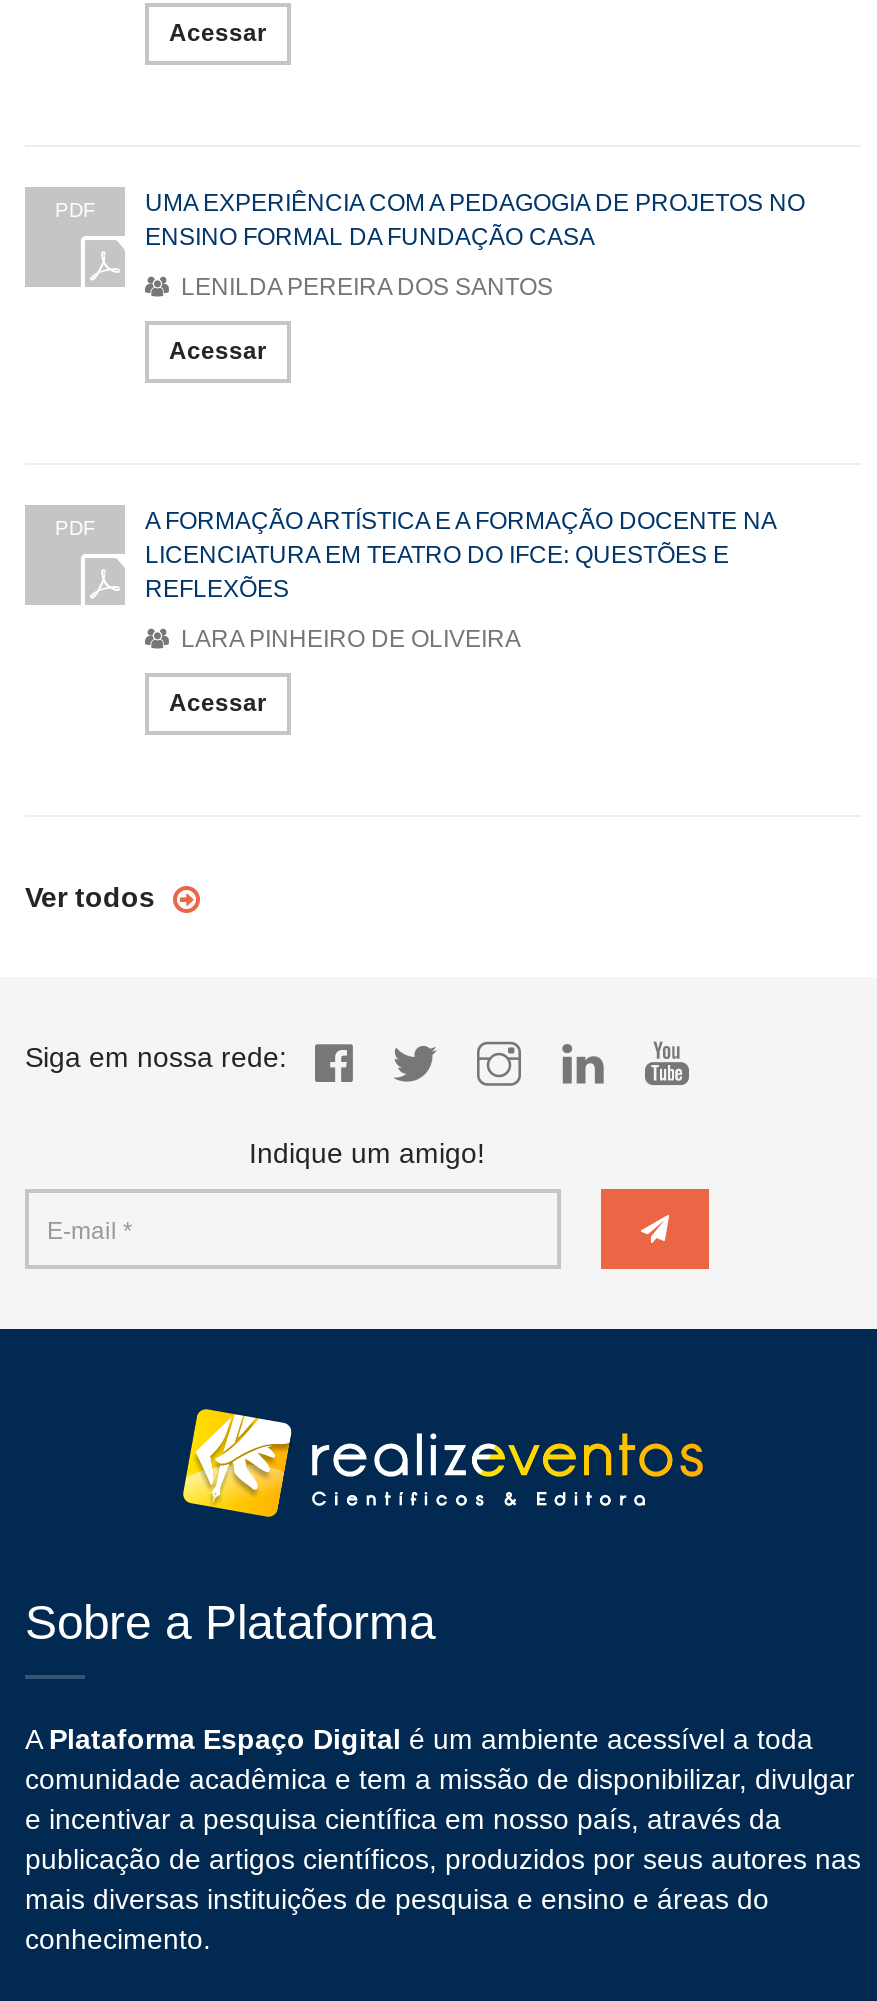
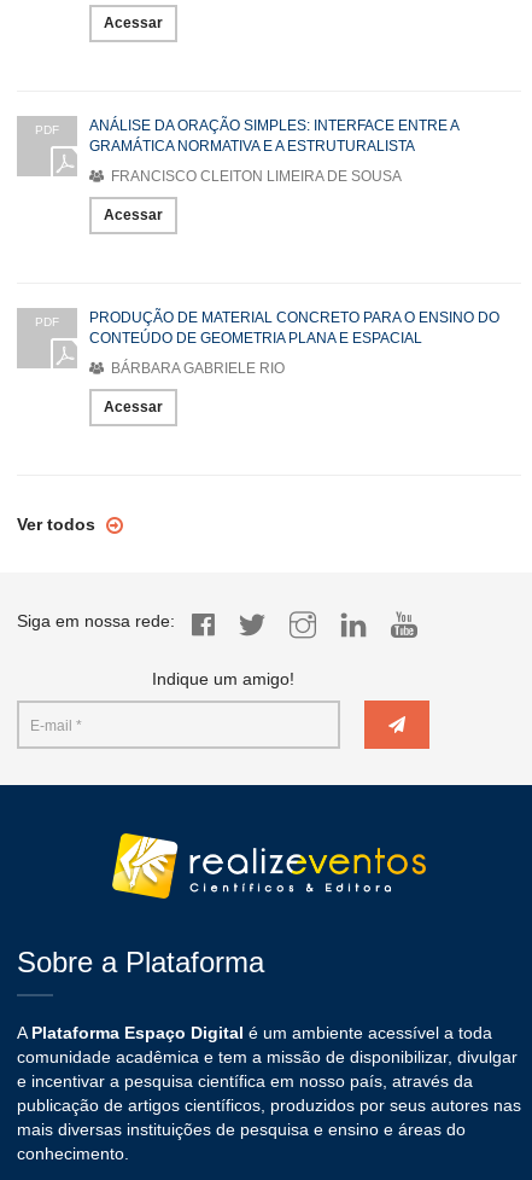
- UMA EXPERIÊNCIA COM A PEDAGOGIA DE PROJETOS NO
- ENSINO FORMAL DA FUNDAÇÃO CASA
+ ANÁLISE DA ORAÇÃO SIMPLES: INTERFACE ENTRE A
+ GRAMÁTICA NORMATIVA E A ESTRUTURALISTA

- LENILDA PEREIRA DOS SANTOS
+ FRANCISCO CLEITON LIMEIRA DE SOUSA

- A FORMAÇÃO ARTÍSTICA E A FORMAÇÃO DOCENTE NA
- LICENCIATURA EM TEATRO DO IFCE: QUESTÕES E
- REFLEXÕES
+ PRODUÇÃO DE MATERIAL CONCRETO PARA O ENSINO DO
+ CONTEÚDO DE GEOMETRIA PLANA E ESPACIAL

- LARA PINHEIRO DE OLIVEIRA
+ BÁRBARA GABRIELE RIO
